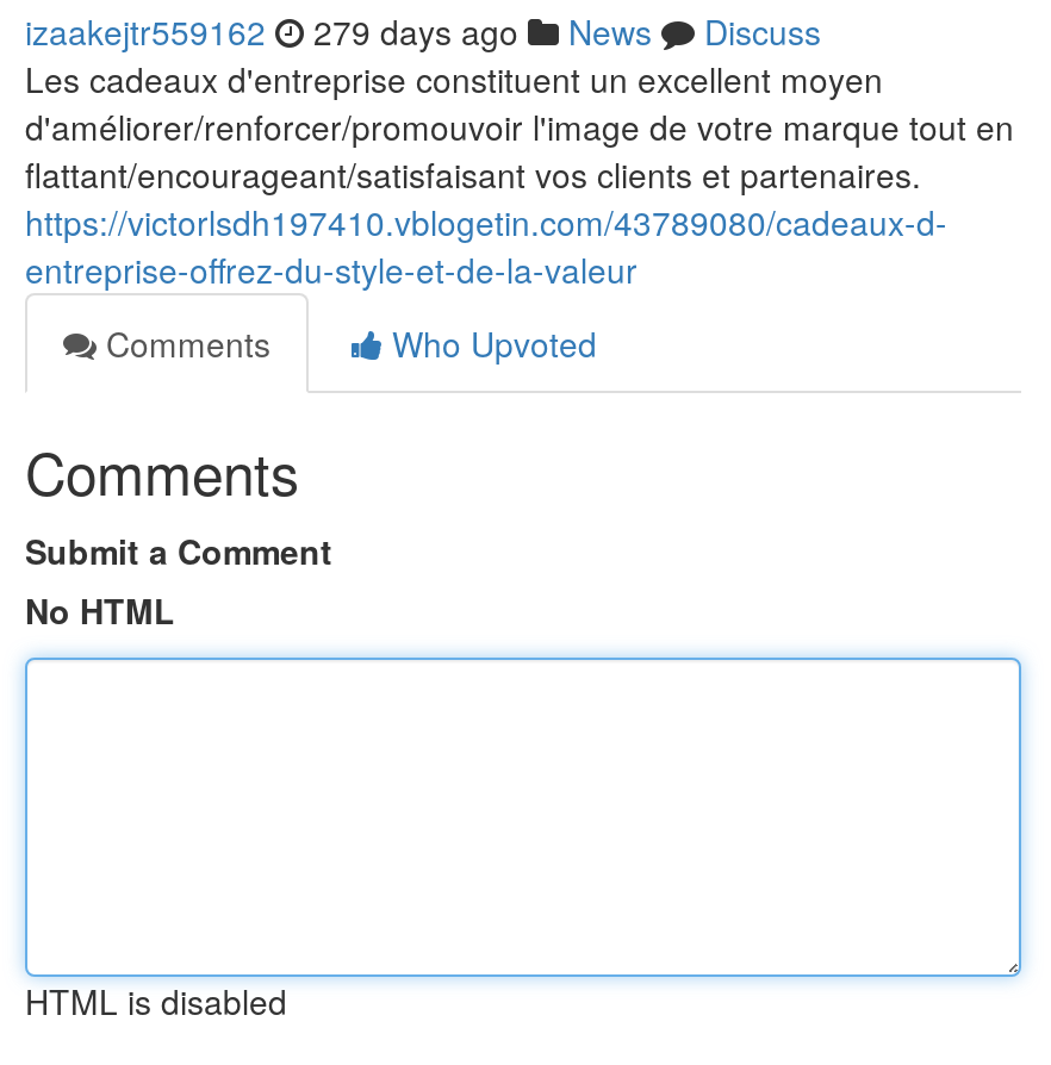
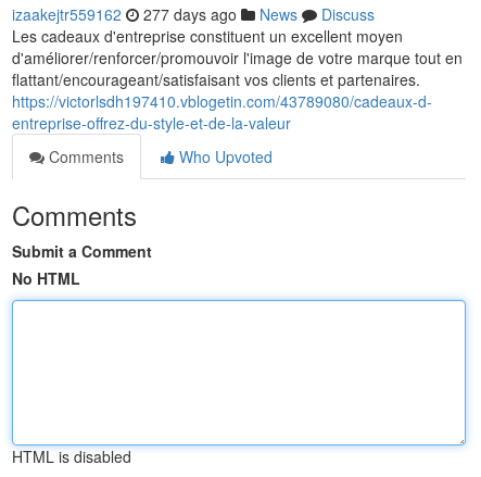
- izaakejtr559162 279 days ago News Discuss
+ izaakejtr559162 277 days ago News Discuss
